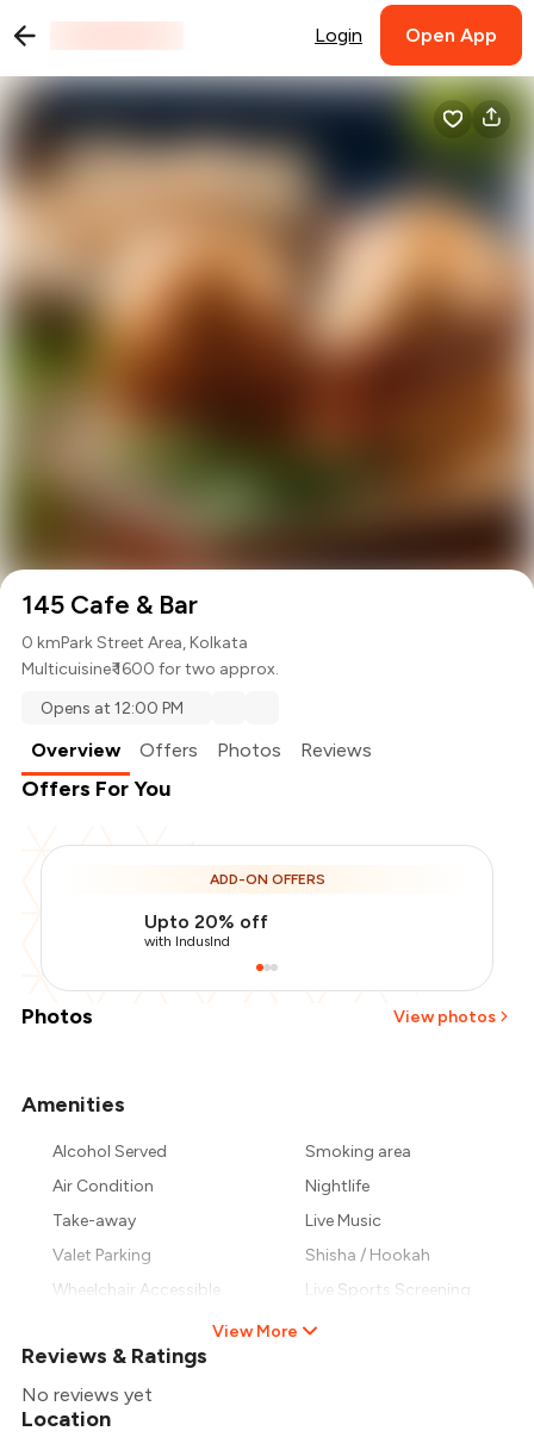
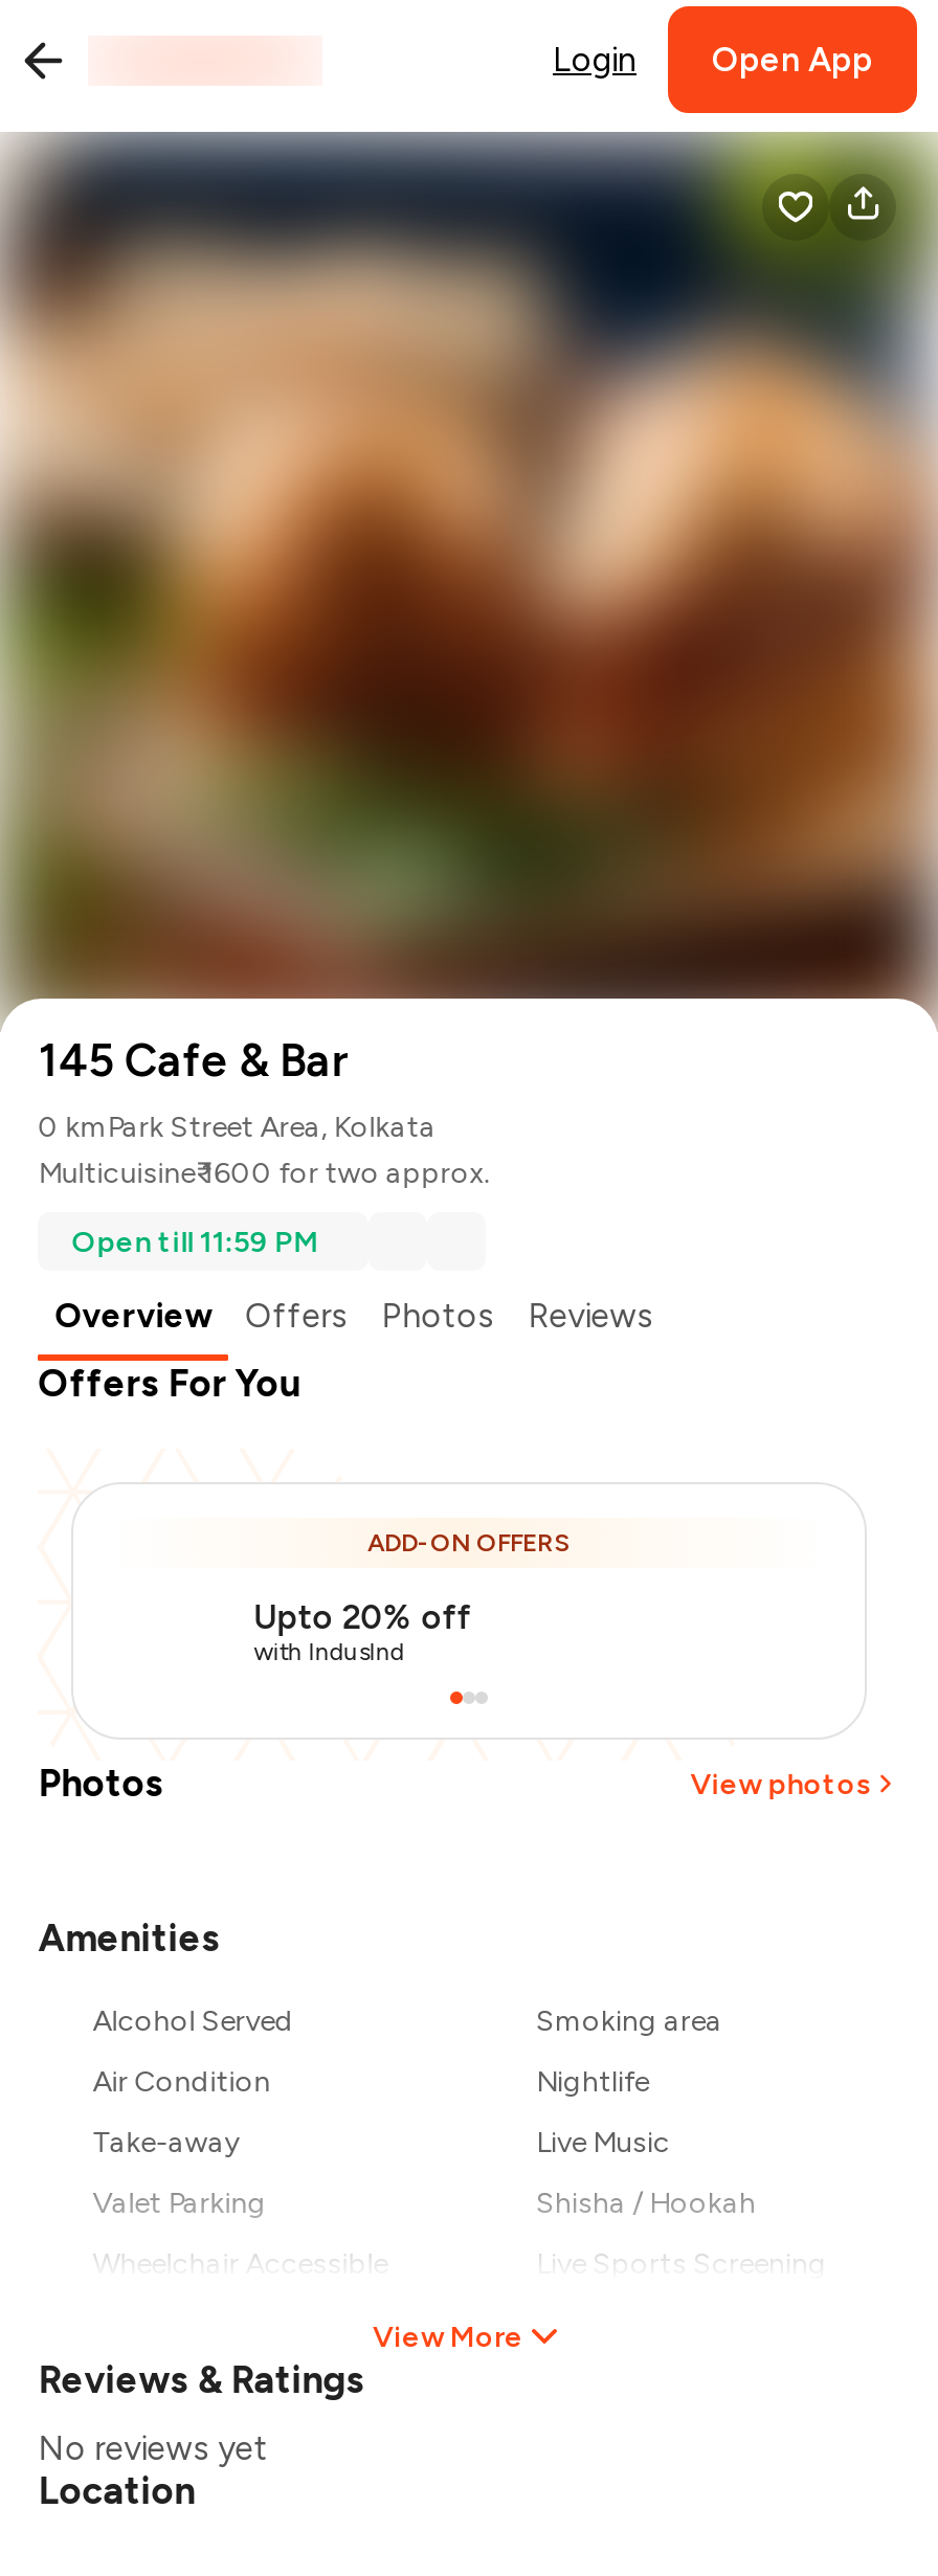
- Opens at 12:00 PM
+ Open till 11:59 PM
